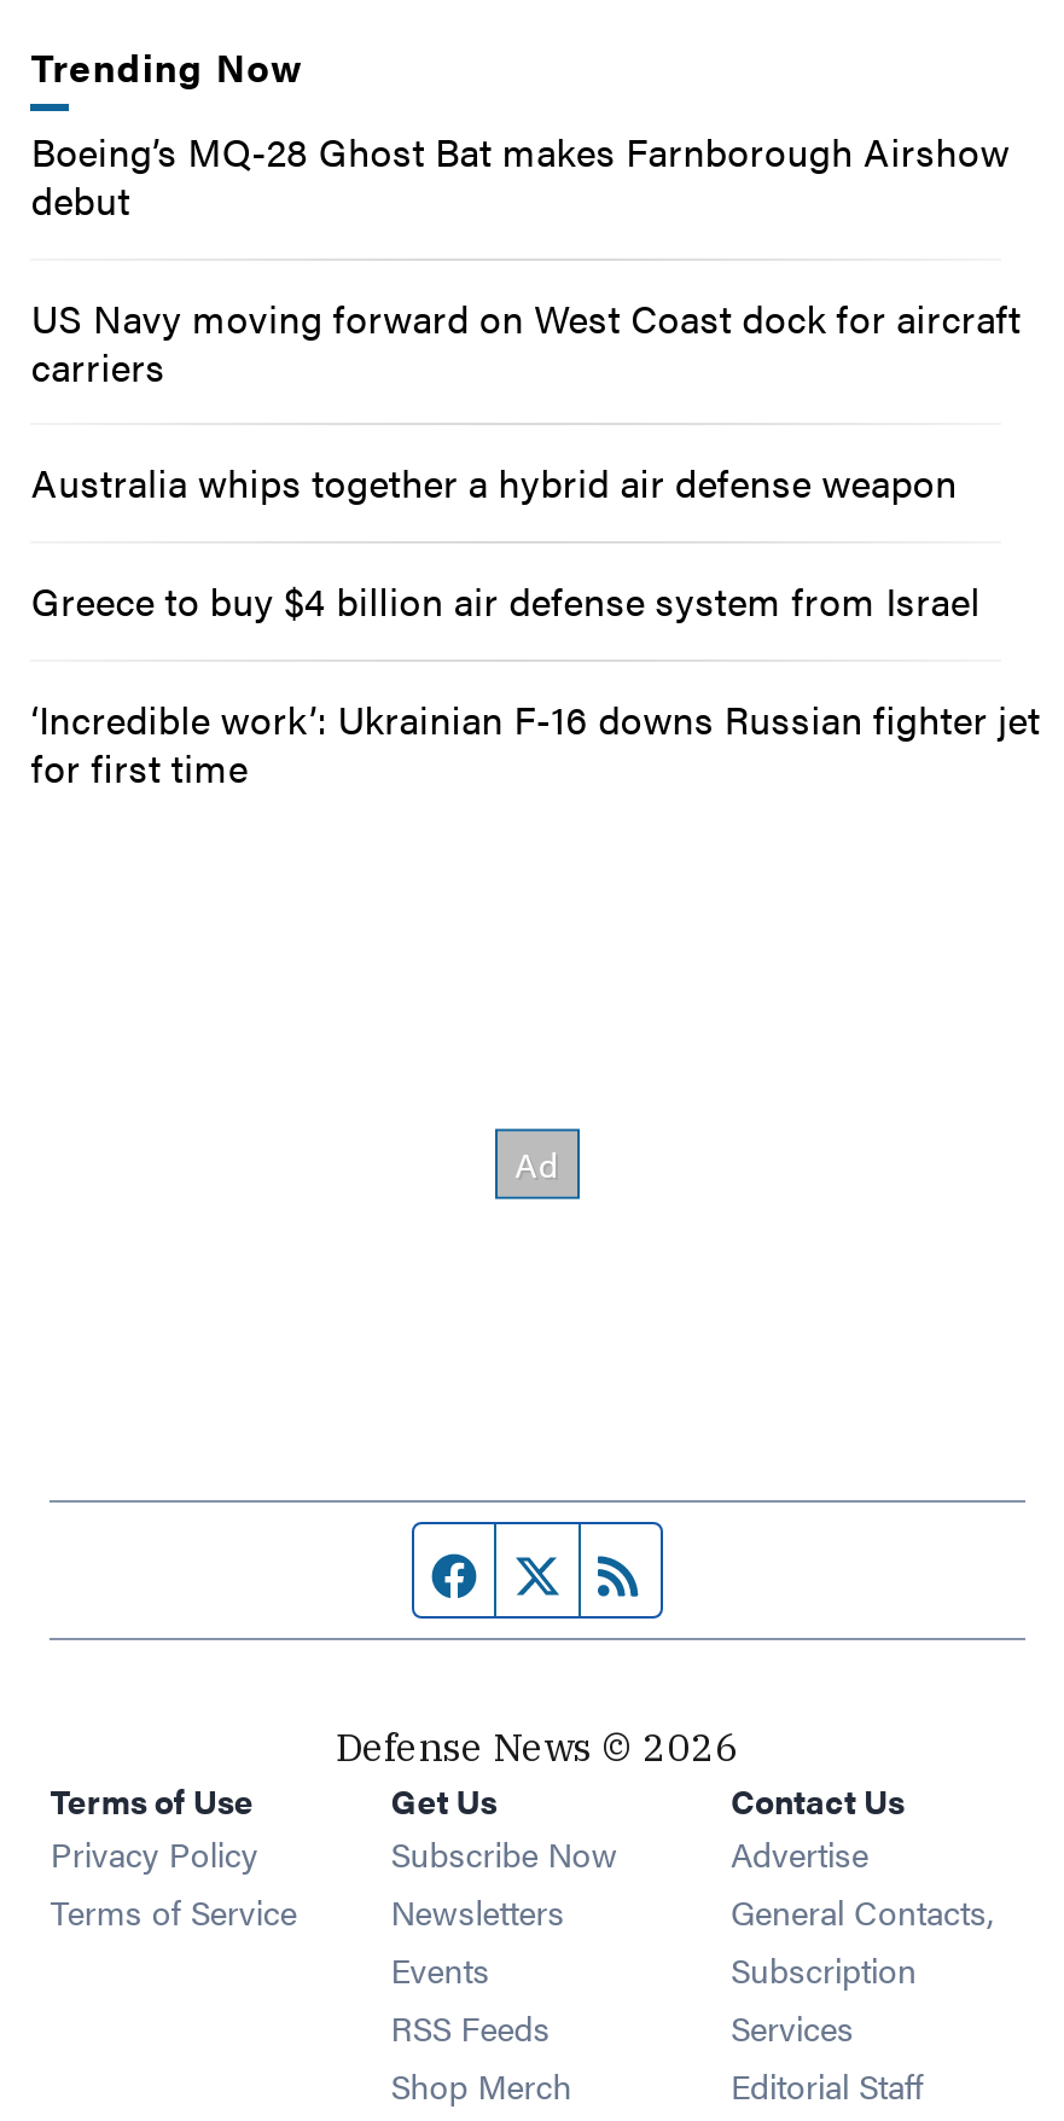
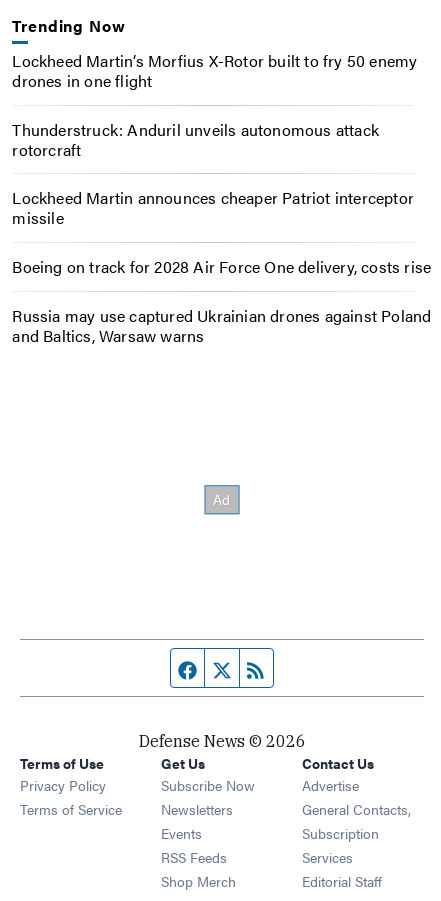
- Boeing’s MQ-28 Ghost Bat makes Farnborough Airshow
- debut
+ Lockheed Martin’s Morfius X-Rotor built to fry 50 enemy
+ drones in one flight

- US Navy moving forward on West Coast dock for aircraft
- carriers
+ Thunderstruck: Anduril unveils autonomous attack
+ rotorcraft

- Australia whips together a hybrid air defense weapon
+ Lockheed Martin announces cheaper Patriot interceptor
+ missile

- Greece to buy $4 billion air defense system from Israel
+ Boeing on track for 2028 Air Force One delivery, costs rise

- ‘Incredible work’: Ukrainian F-16 downs Russian fighter jet
- for first time
+ Russia may use captured Ukrainian drones against Poland
+ and Baltics, Warsaw warns
